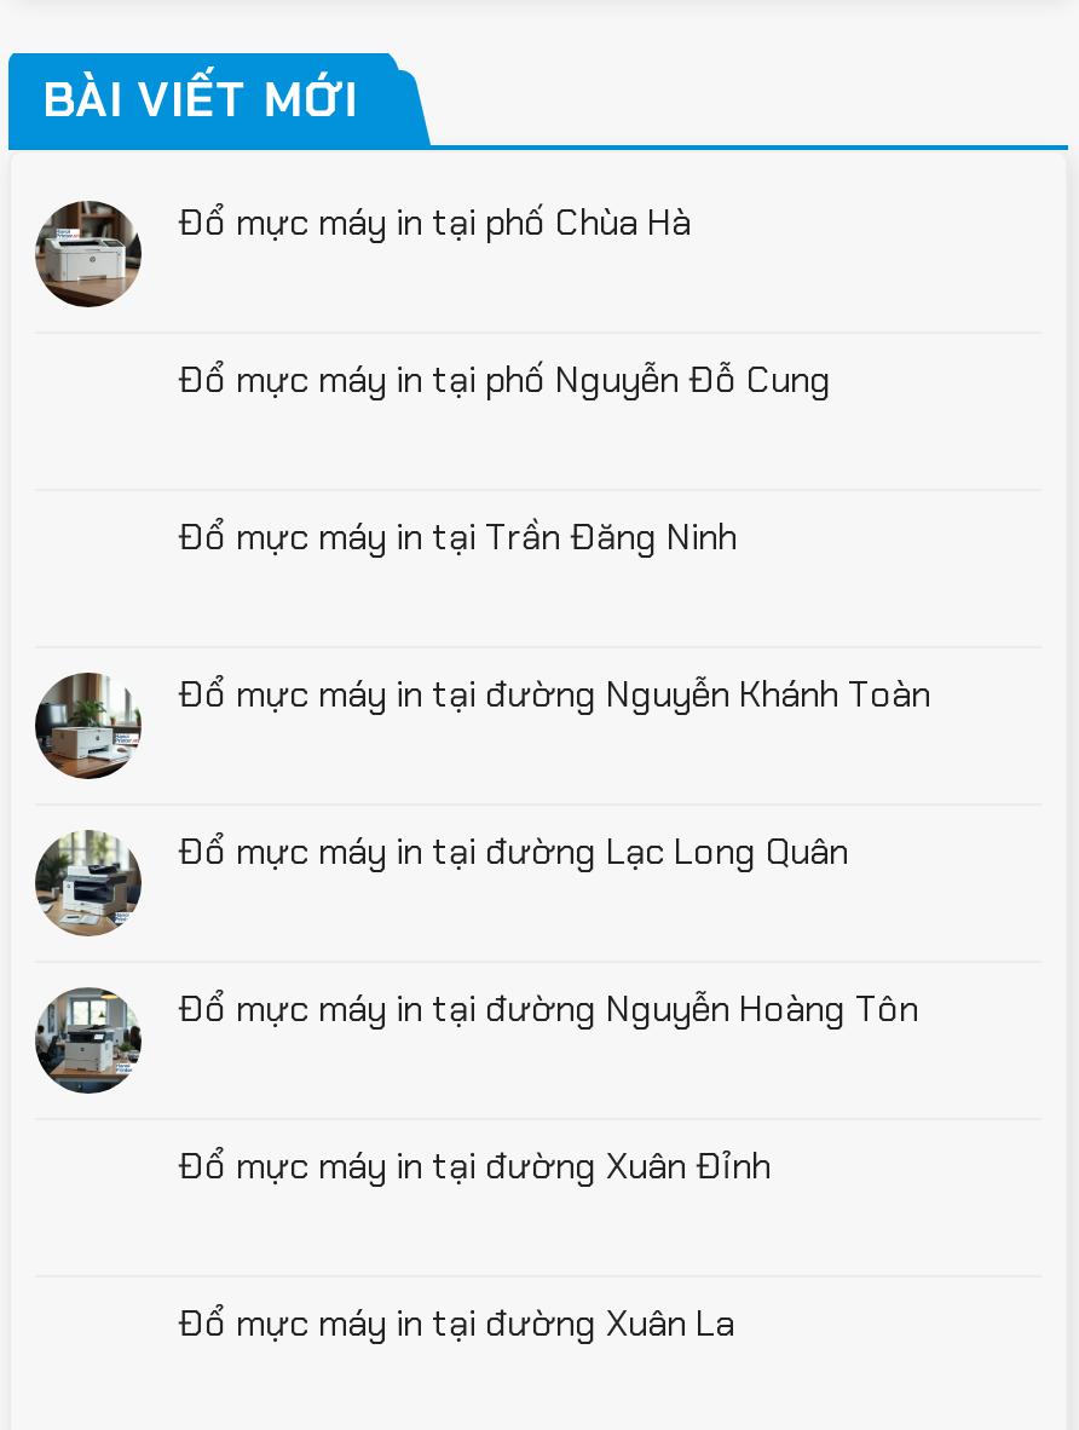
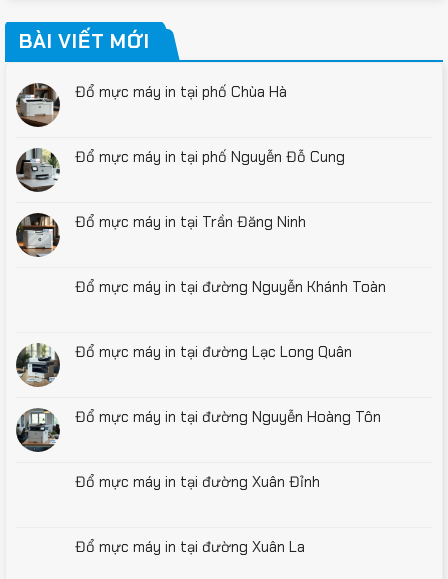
+ [image]

+ [image]

- [image]
